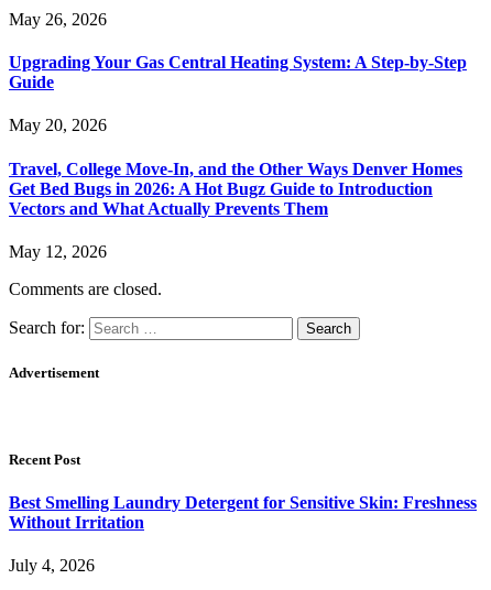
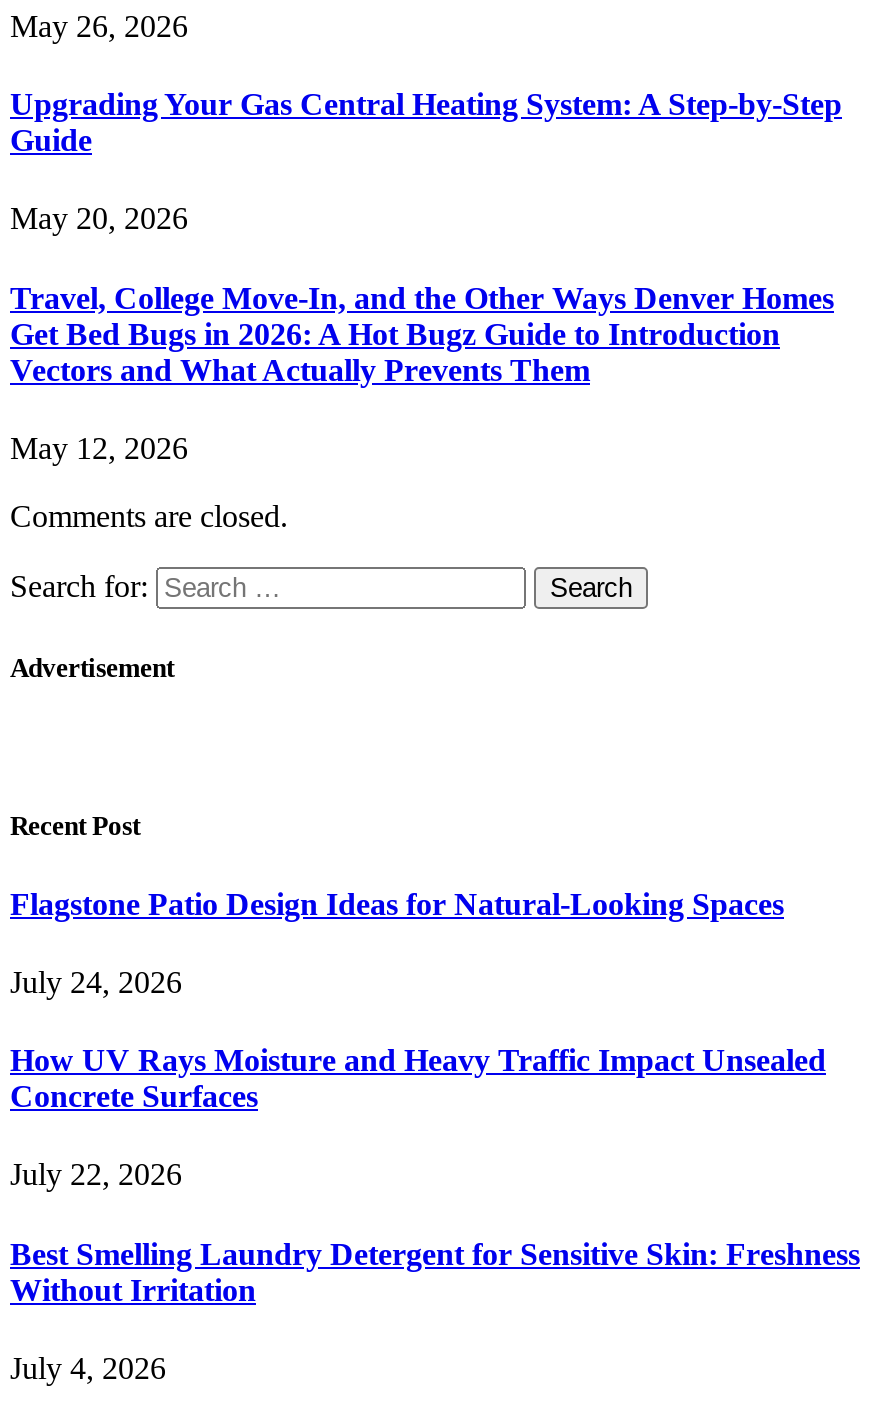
+ Flagstone Patio Design Ideas for Natural-Looking Spaces
+ July 24, 2026
+ How UV Rays Moisture and Heavy Traffic Impact Unsealed
+ Concrete Surfaces
+ July 22, 2026
